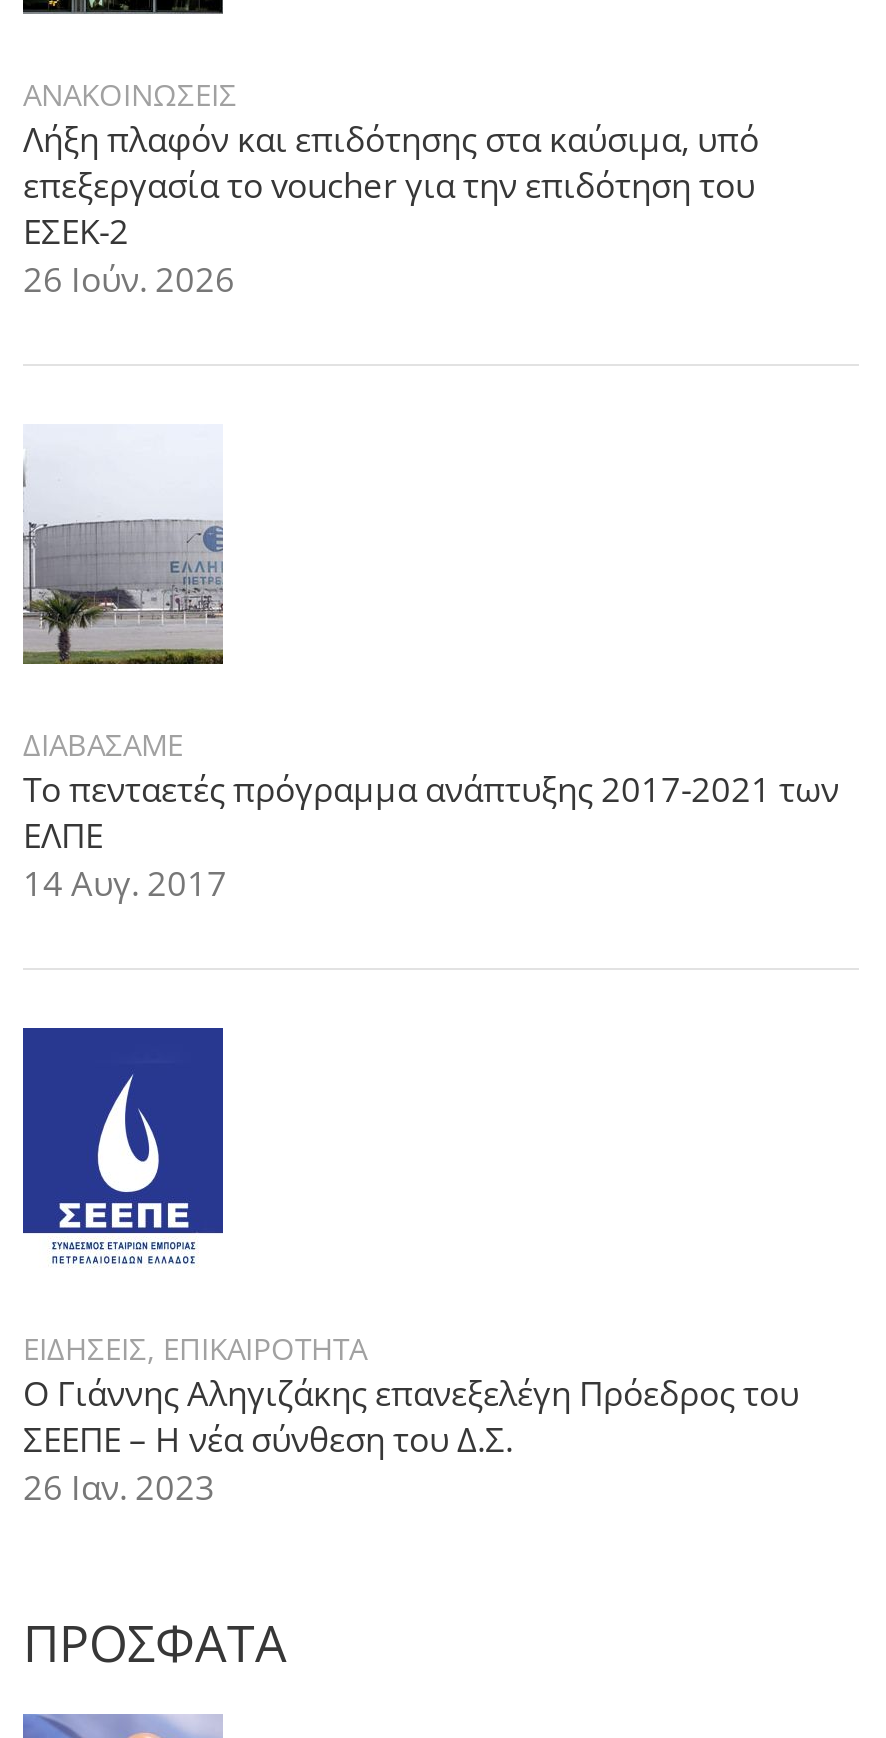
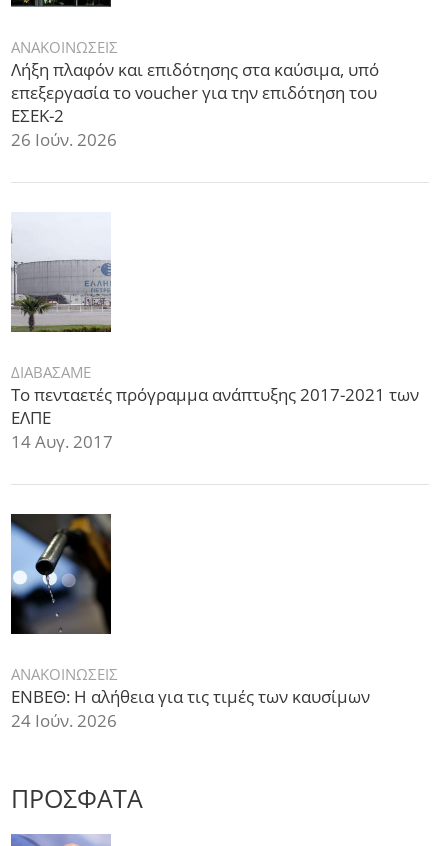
- [image]
- ΕΙΔΗΣΕΙΣ, ΕΠΙΚΑΙΡΟΤΗΤΑ
- Ο Γιάννης Αληγιζάκης επανεξελέγη Πρόεδρος του
- ΣΕΕΠΕ – Η νέα σύνθεση του Δ.Σ.
- 26 Ιαν. 2023
+ [image]
+ ΑΝΑΚΟΙΝΩΣΕΙΣ
+ ΕΝΒΕΘ: Η αλήθεια για τις τιμές των καυσίμων
+ 24 Ιούν. 2026
